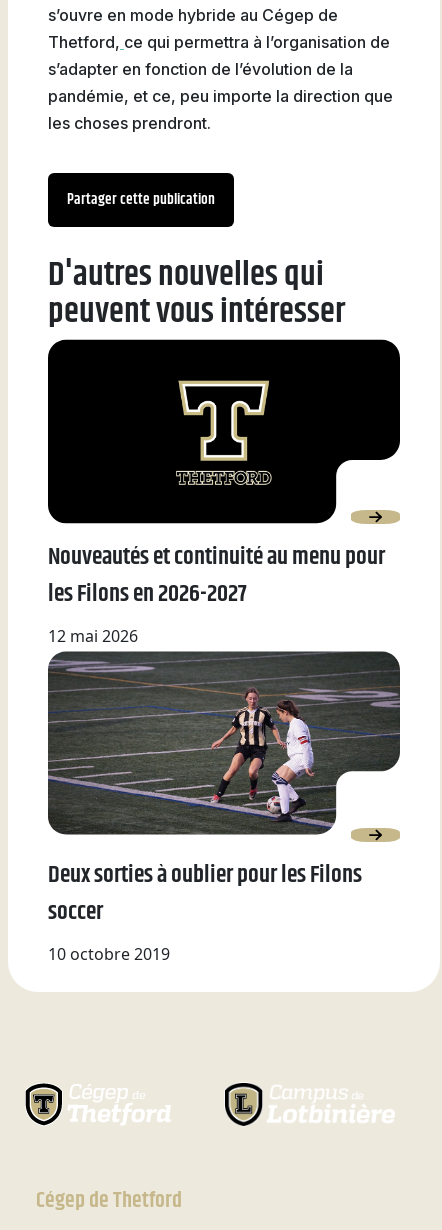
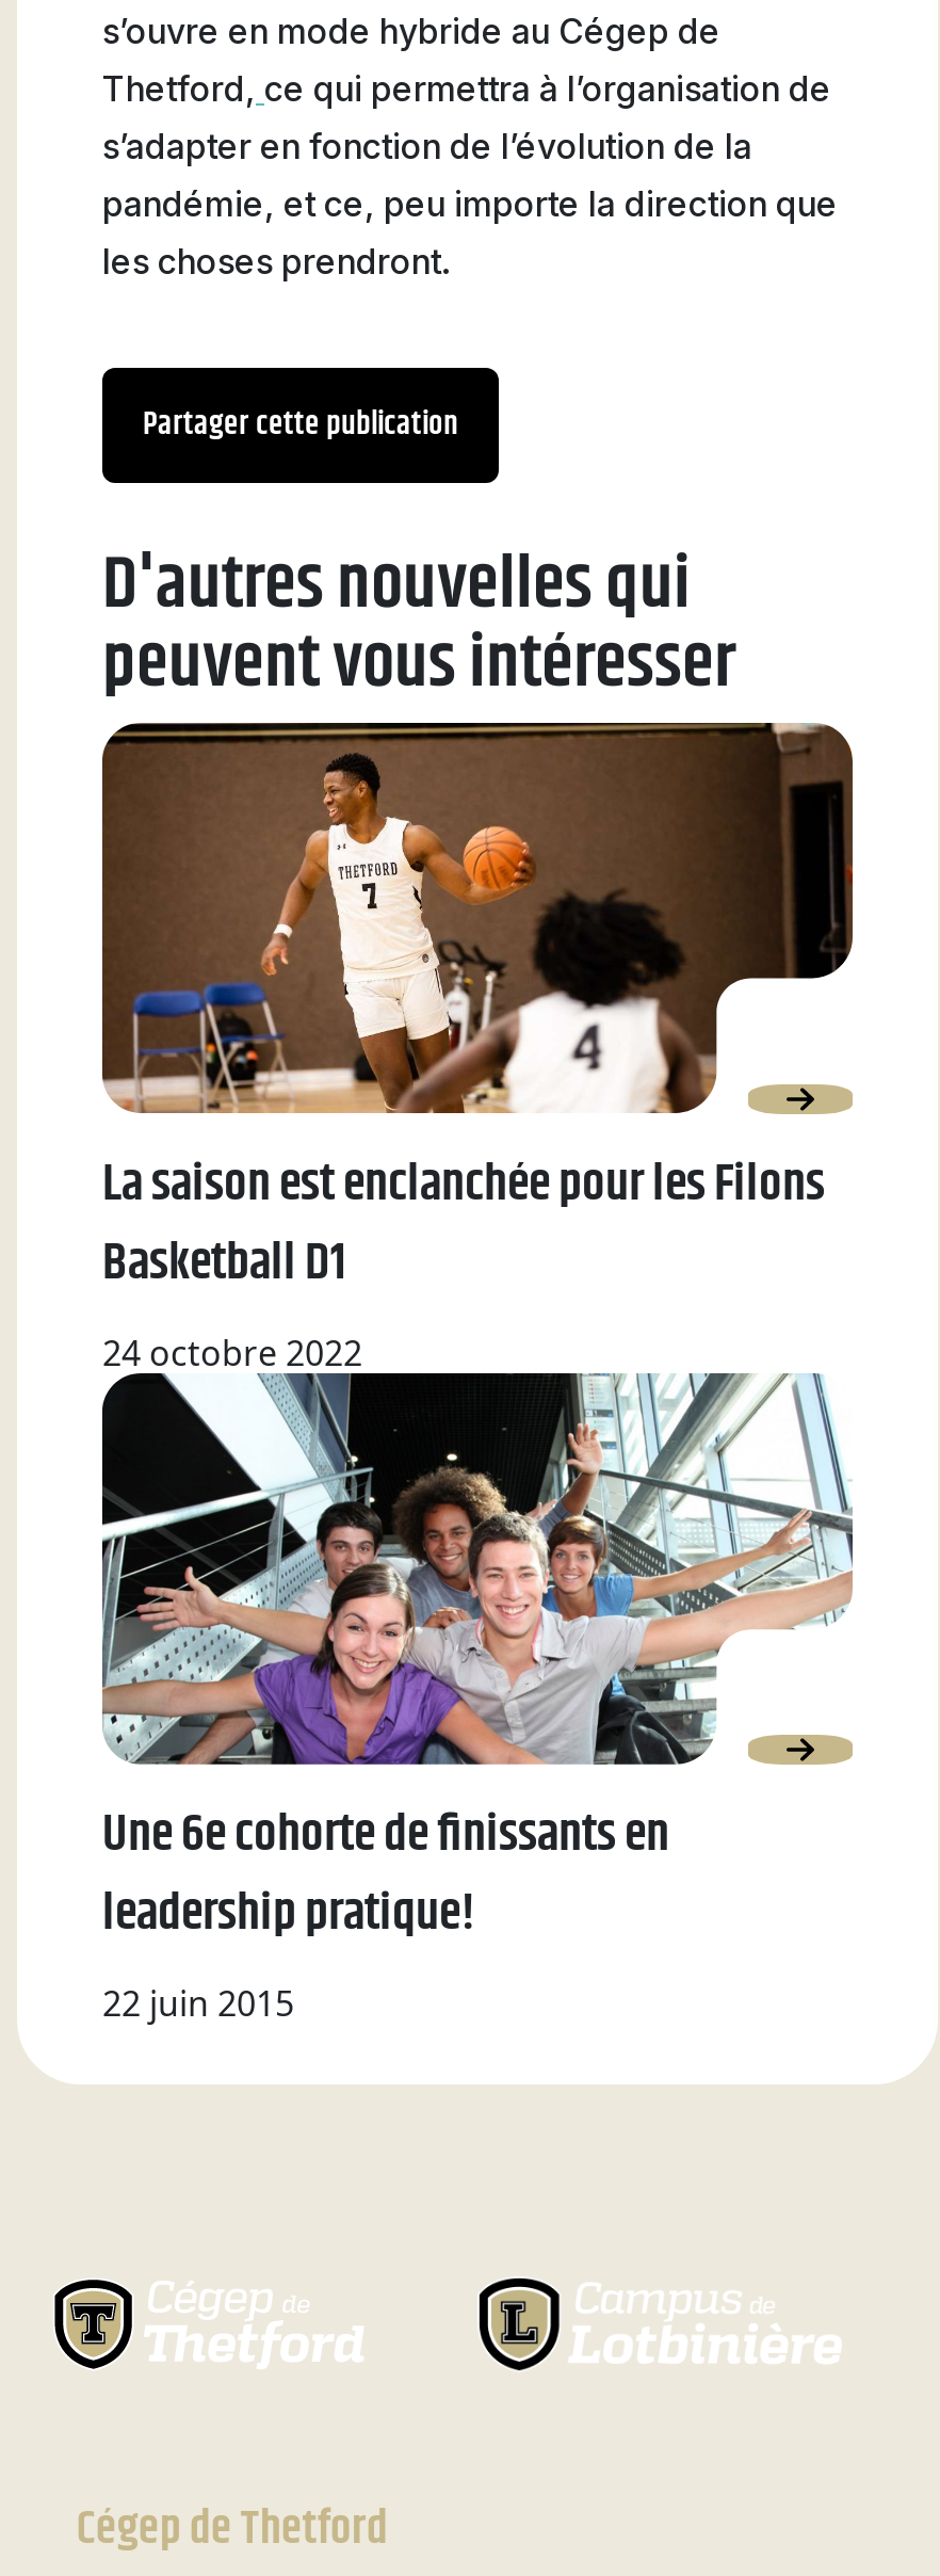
- [image]
- Nouveautés et continuité au menu pour
- les Filons en 2026-2027
- 12 mai 2026
+ [image]
+ La saison est enclanchée pour les Filons
+ Basketball D1
+ 24 octobre 2022

- [image]
- Deux sorties à oublier pour les Filons
- soccer
- 10 octobre 2019
+ [image]
+ Une 6e cohorte de finissants en
+ leadership pratique!
+ 22 juin 2015
